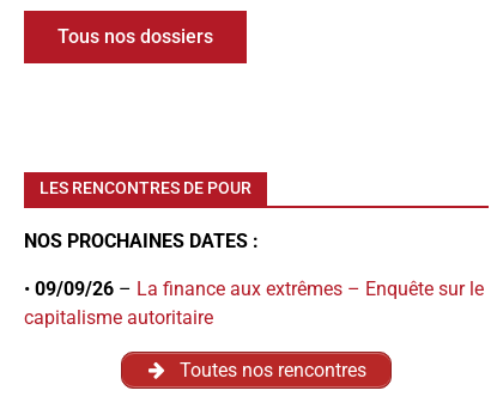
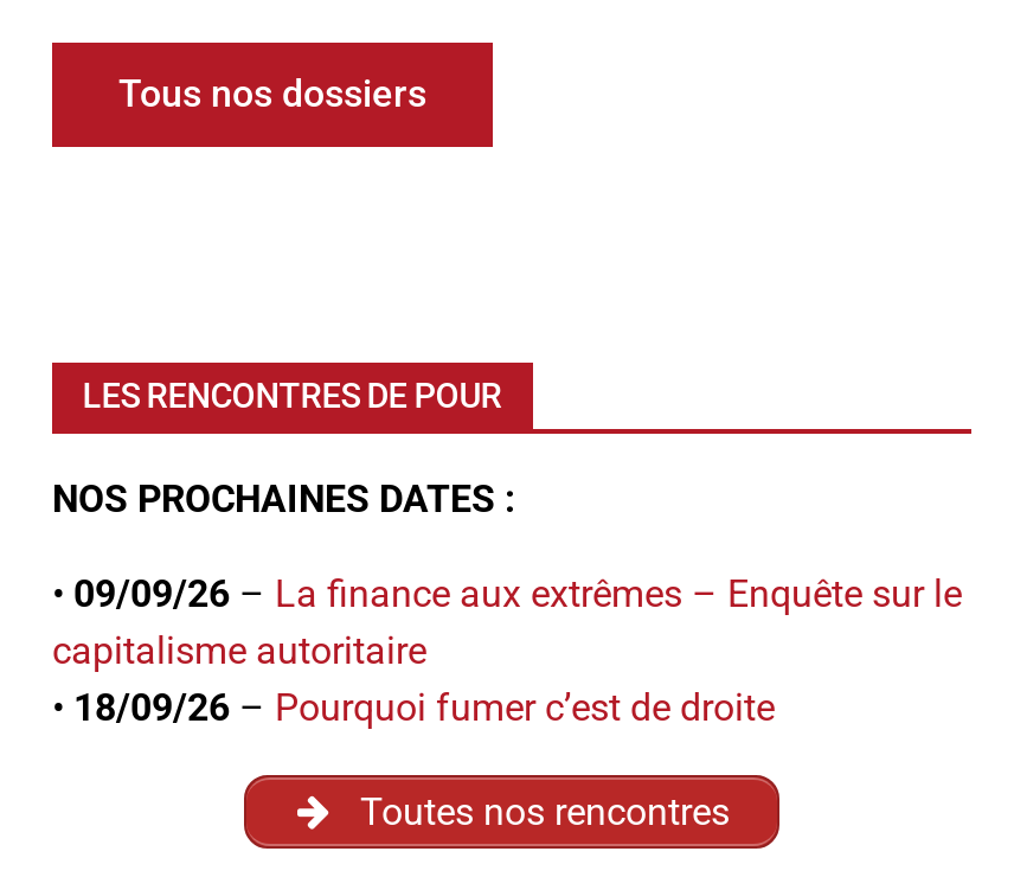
+ • 18/09/26 – Pourquoi fumer c’est de droite
